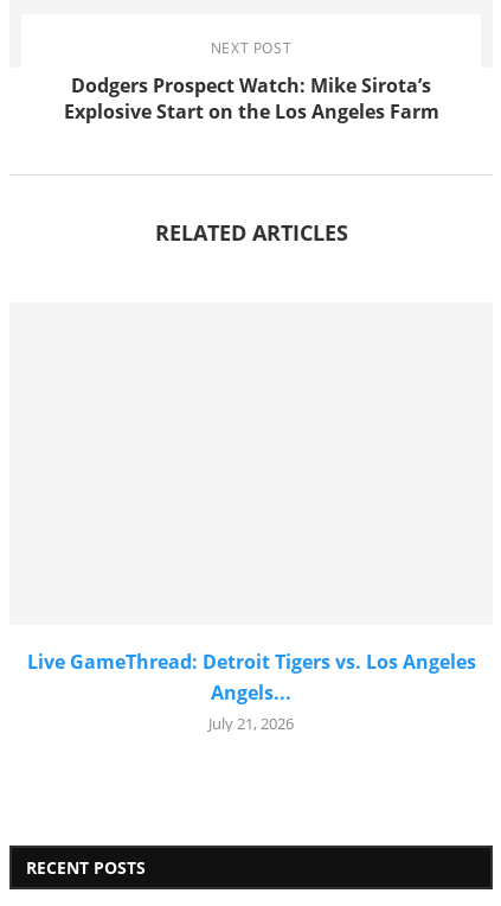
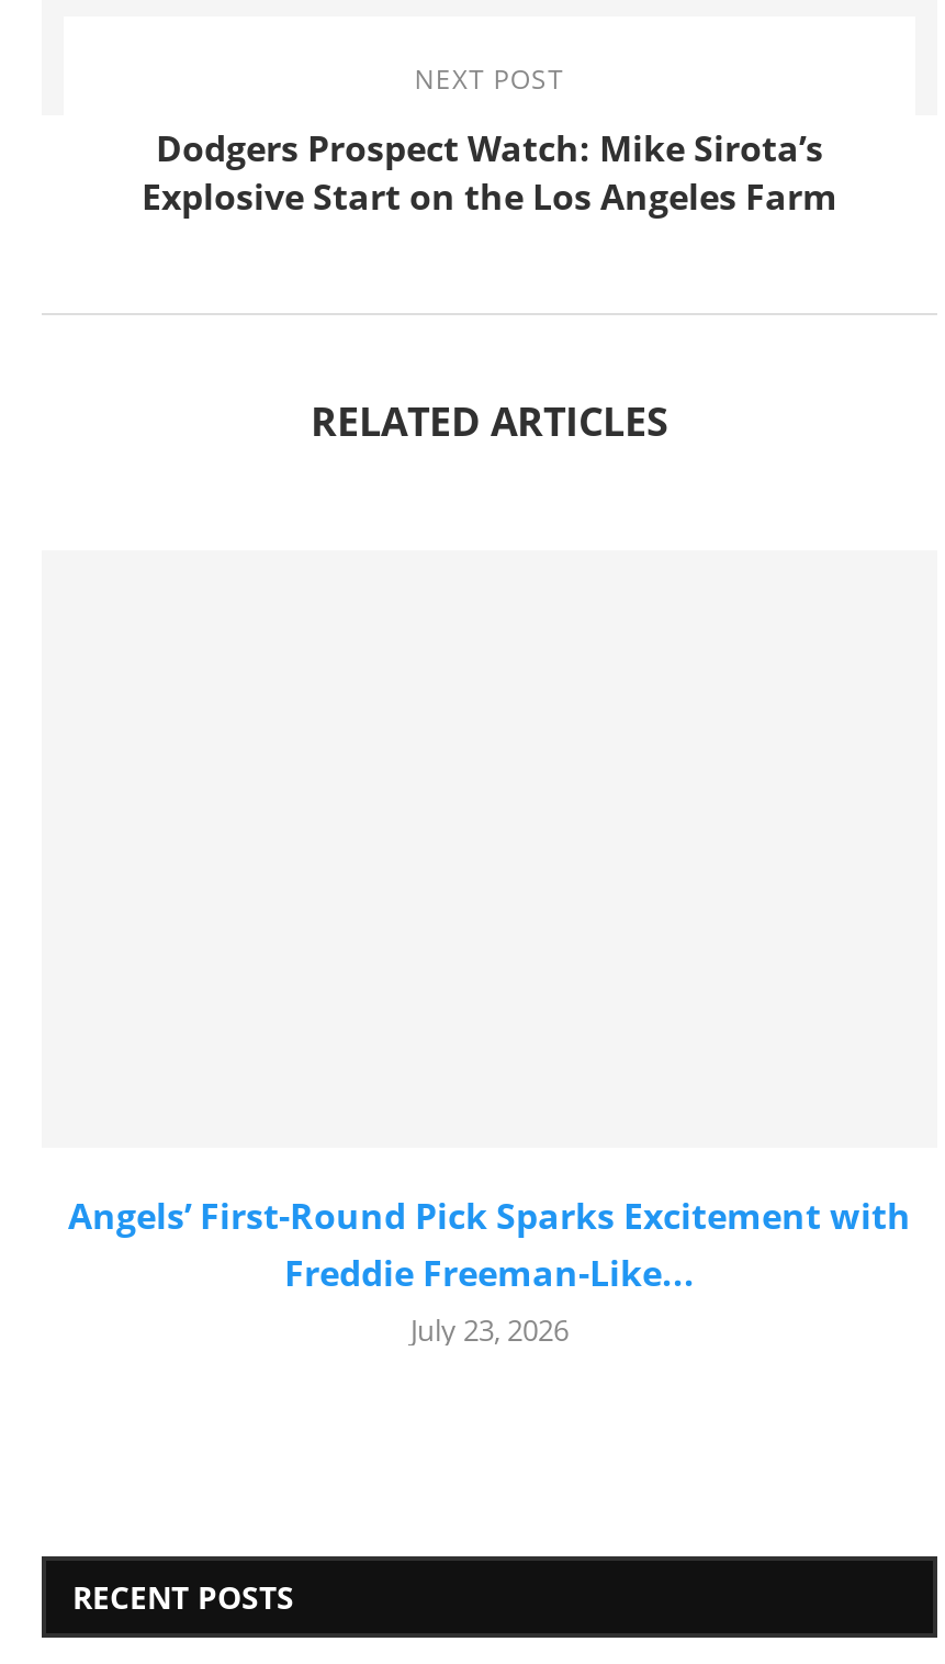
- Live GameThread: Detroit Tigers vs. Los Angeles
- Angels...
- July 21, 2026
+ Angels’ First-Round Pick Sparks Excitement with
+ Freddie Freeman-Like...
+ July 23, 2026
